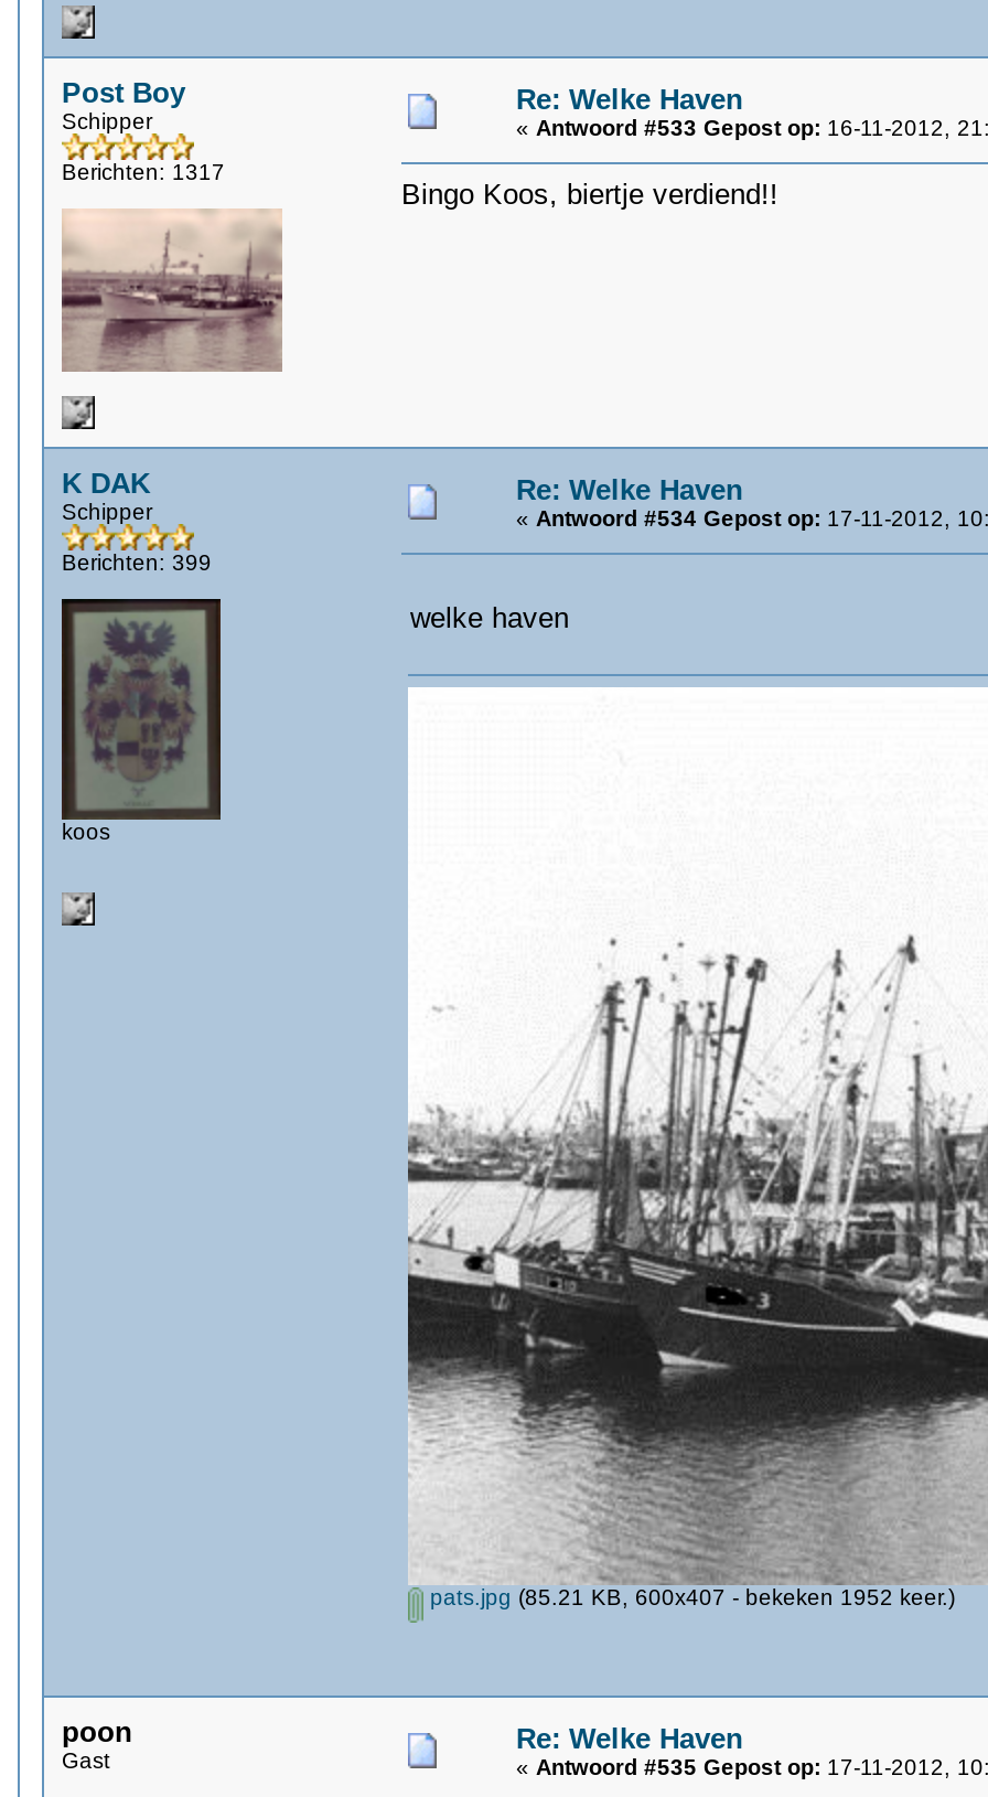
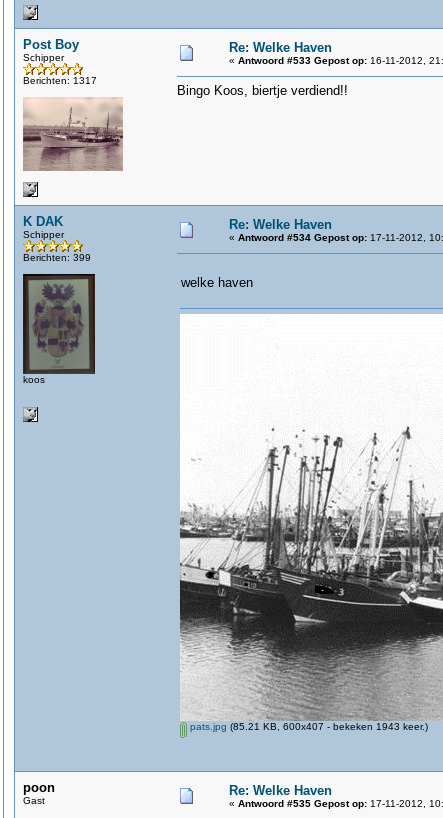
- pats.jpg (85.21 KB, 600x407 - bekeken 1952 keer.)
+ pats.jpg (85.21 KB, 600x407 - bekeken 1943 keer.)
